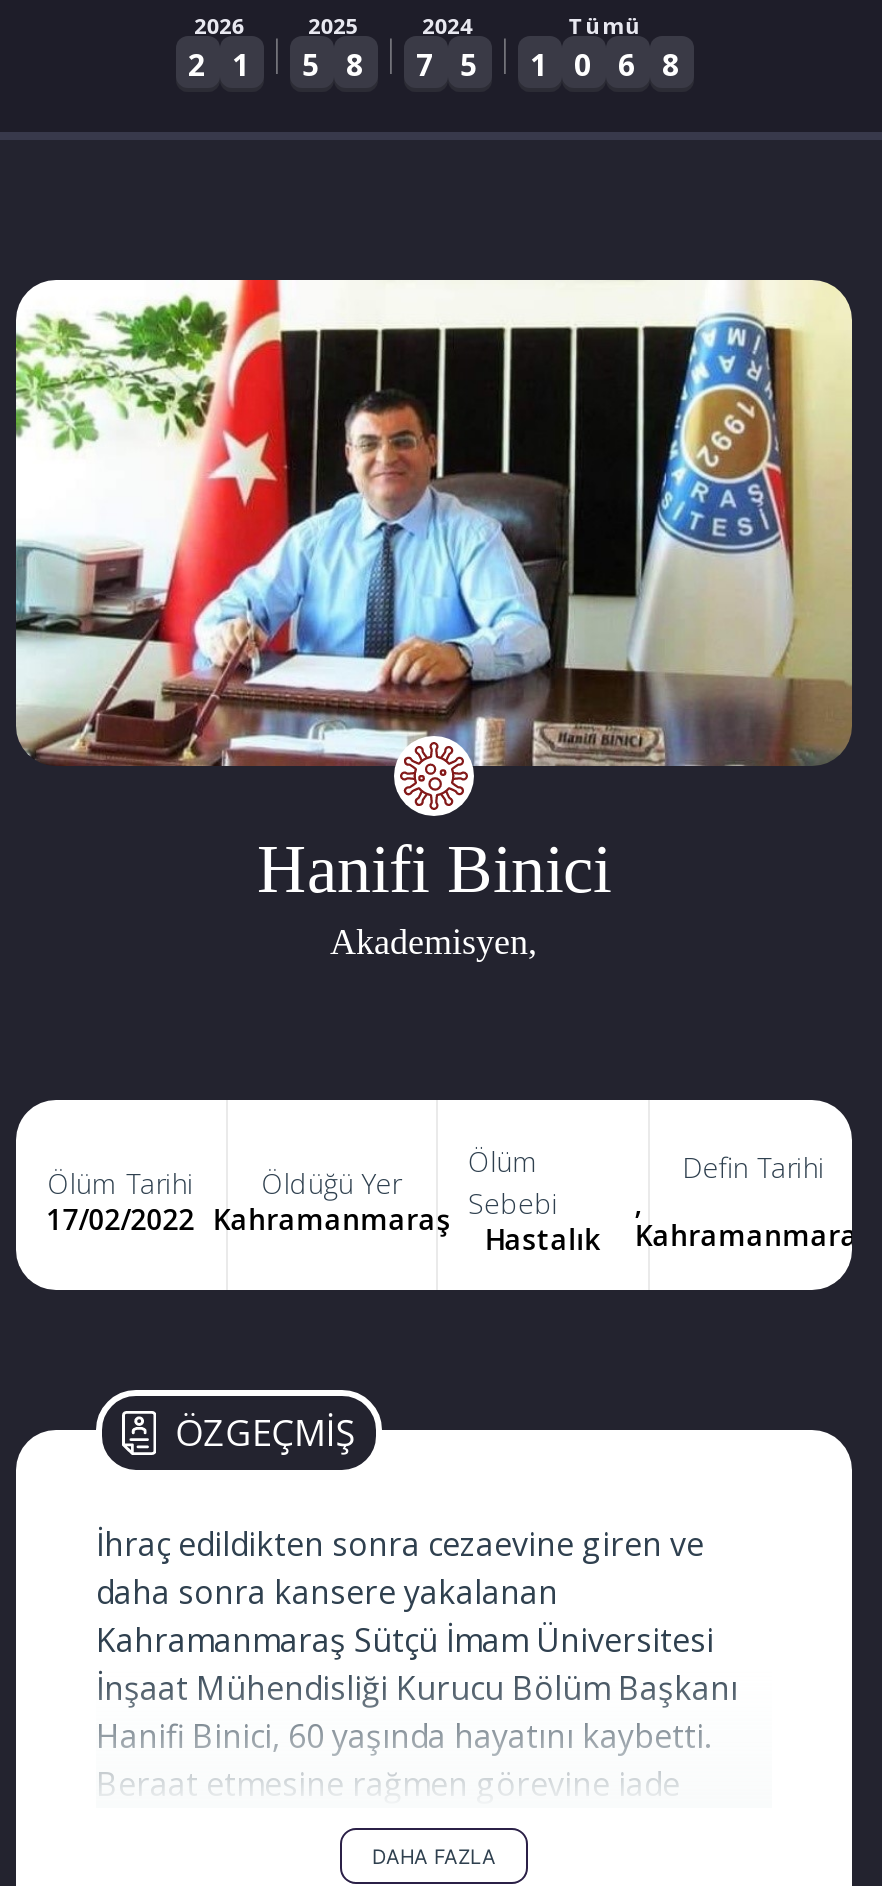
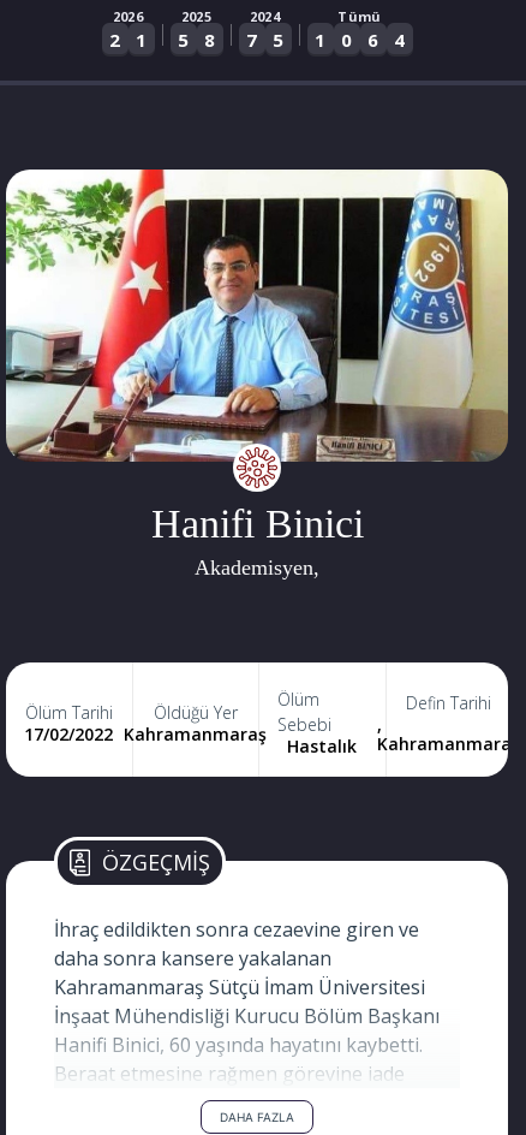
- 8
+ 4
